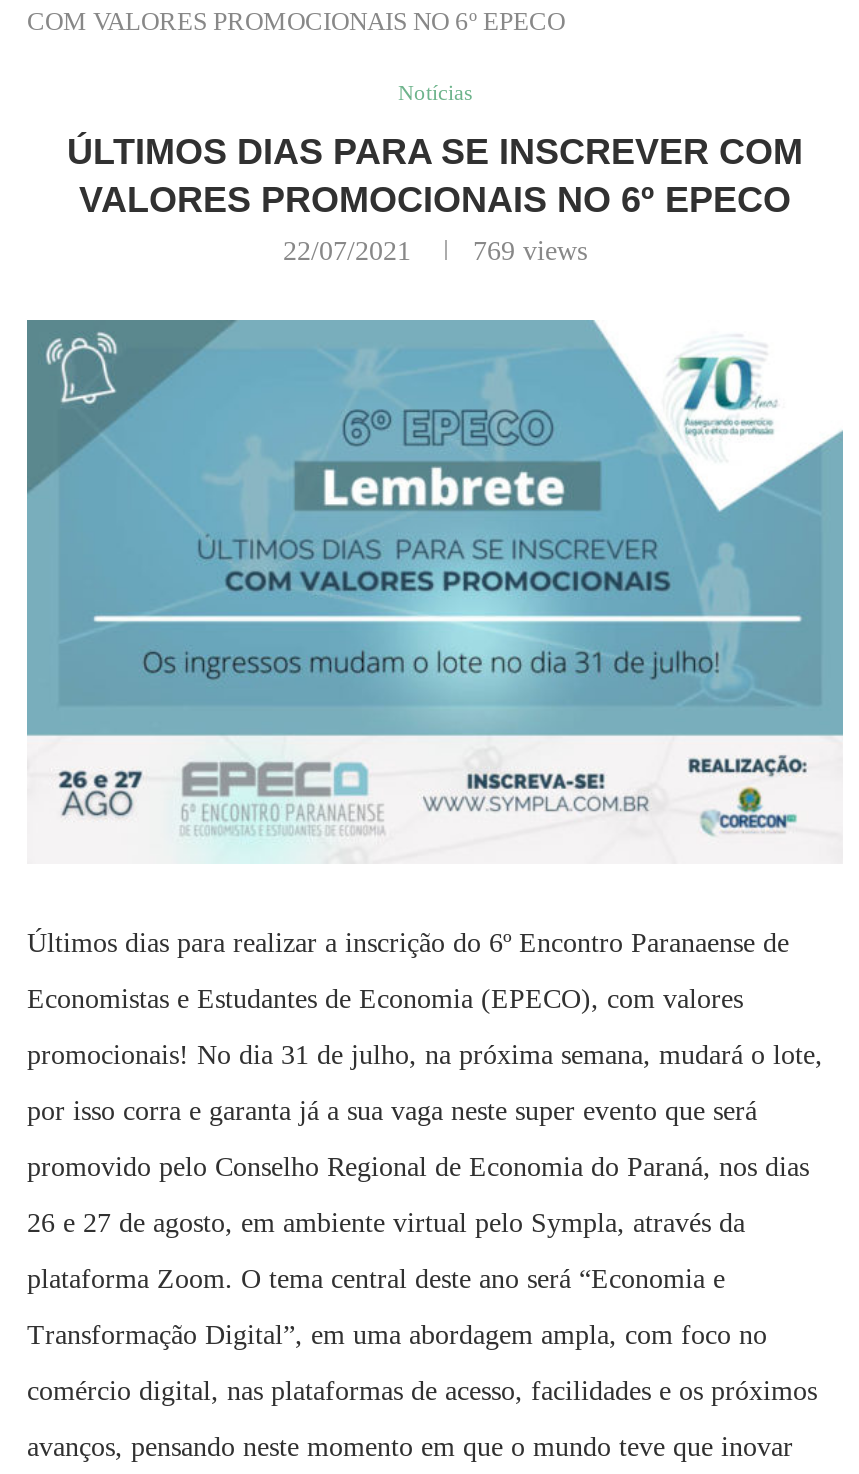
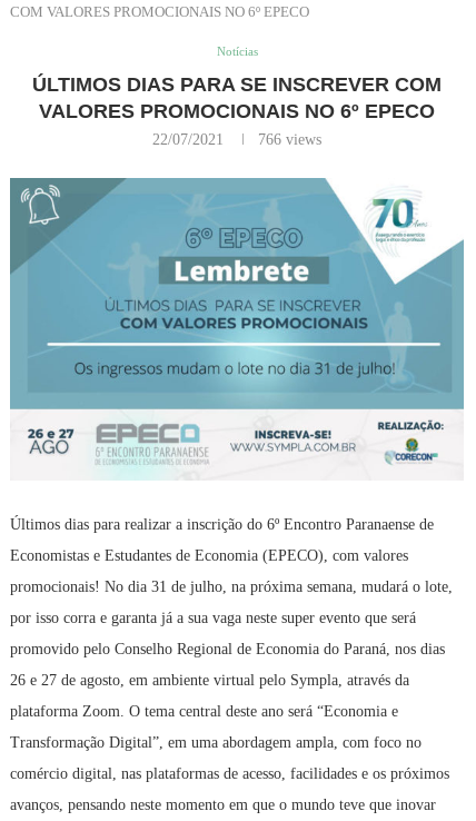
- 769 views
+ 766 views
